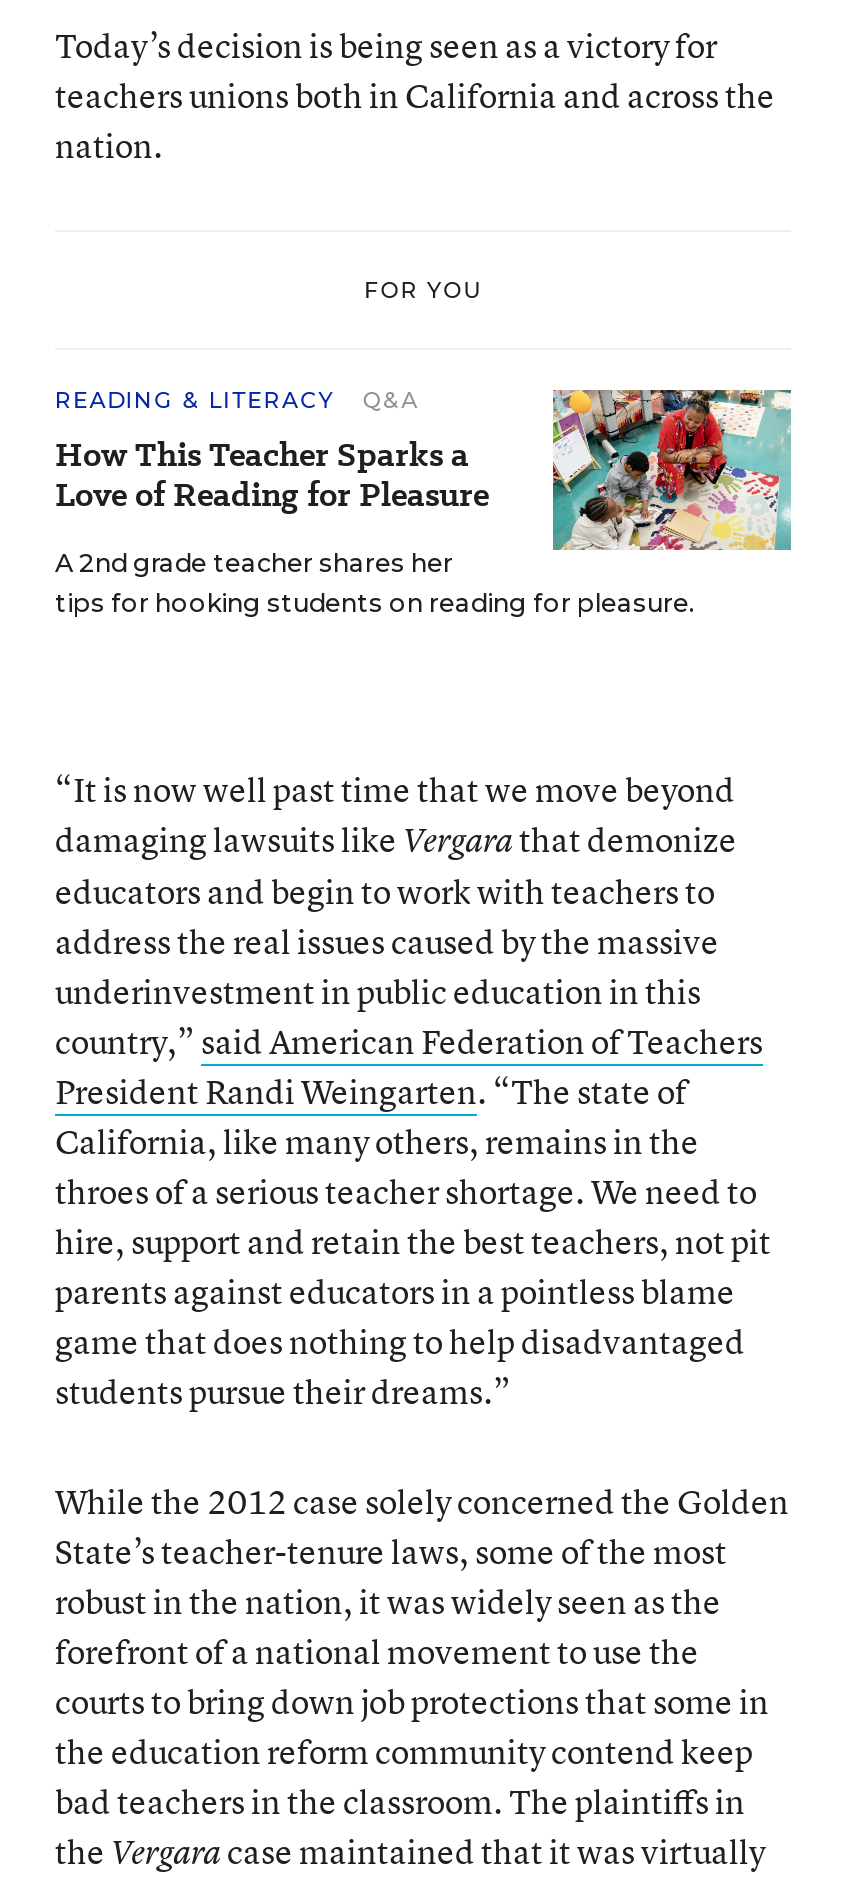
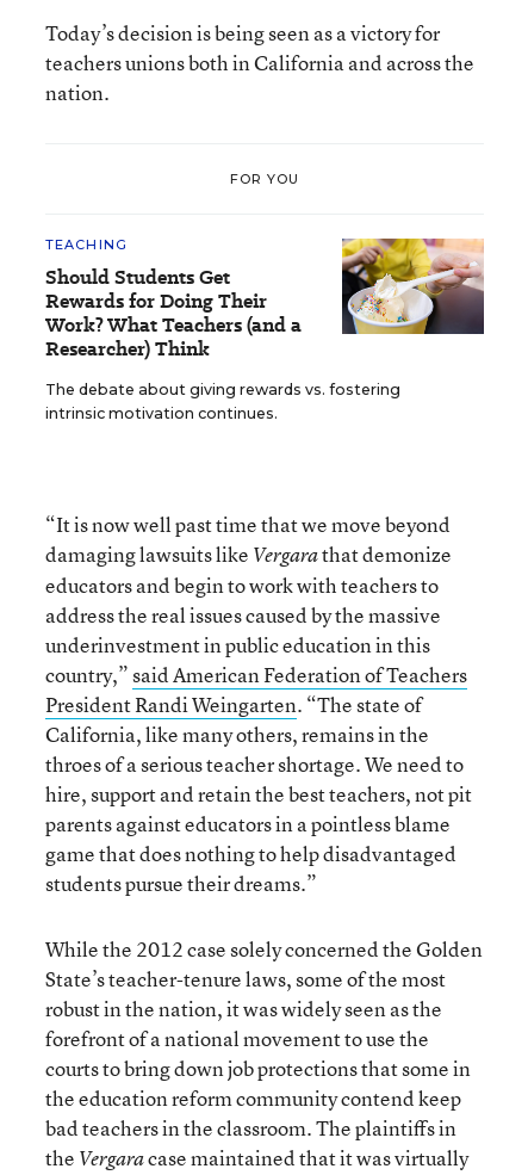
- [image]
- READING & LITERACY
- Q&A
- How This Teacher Sparks a
- Love of Reading for Pleasure
+ [image]
+ TEACHING
+ Should Students Get
+ Rewards for Doing Their
+ Work? What Teachers (and a
+ Researcher) Think

- A 2nd grade teacher shares her
- tips for hooking students on reading for pleasure.
+ The debate about giving rewards vs. fostering
+ intrinsic motivation continues.
